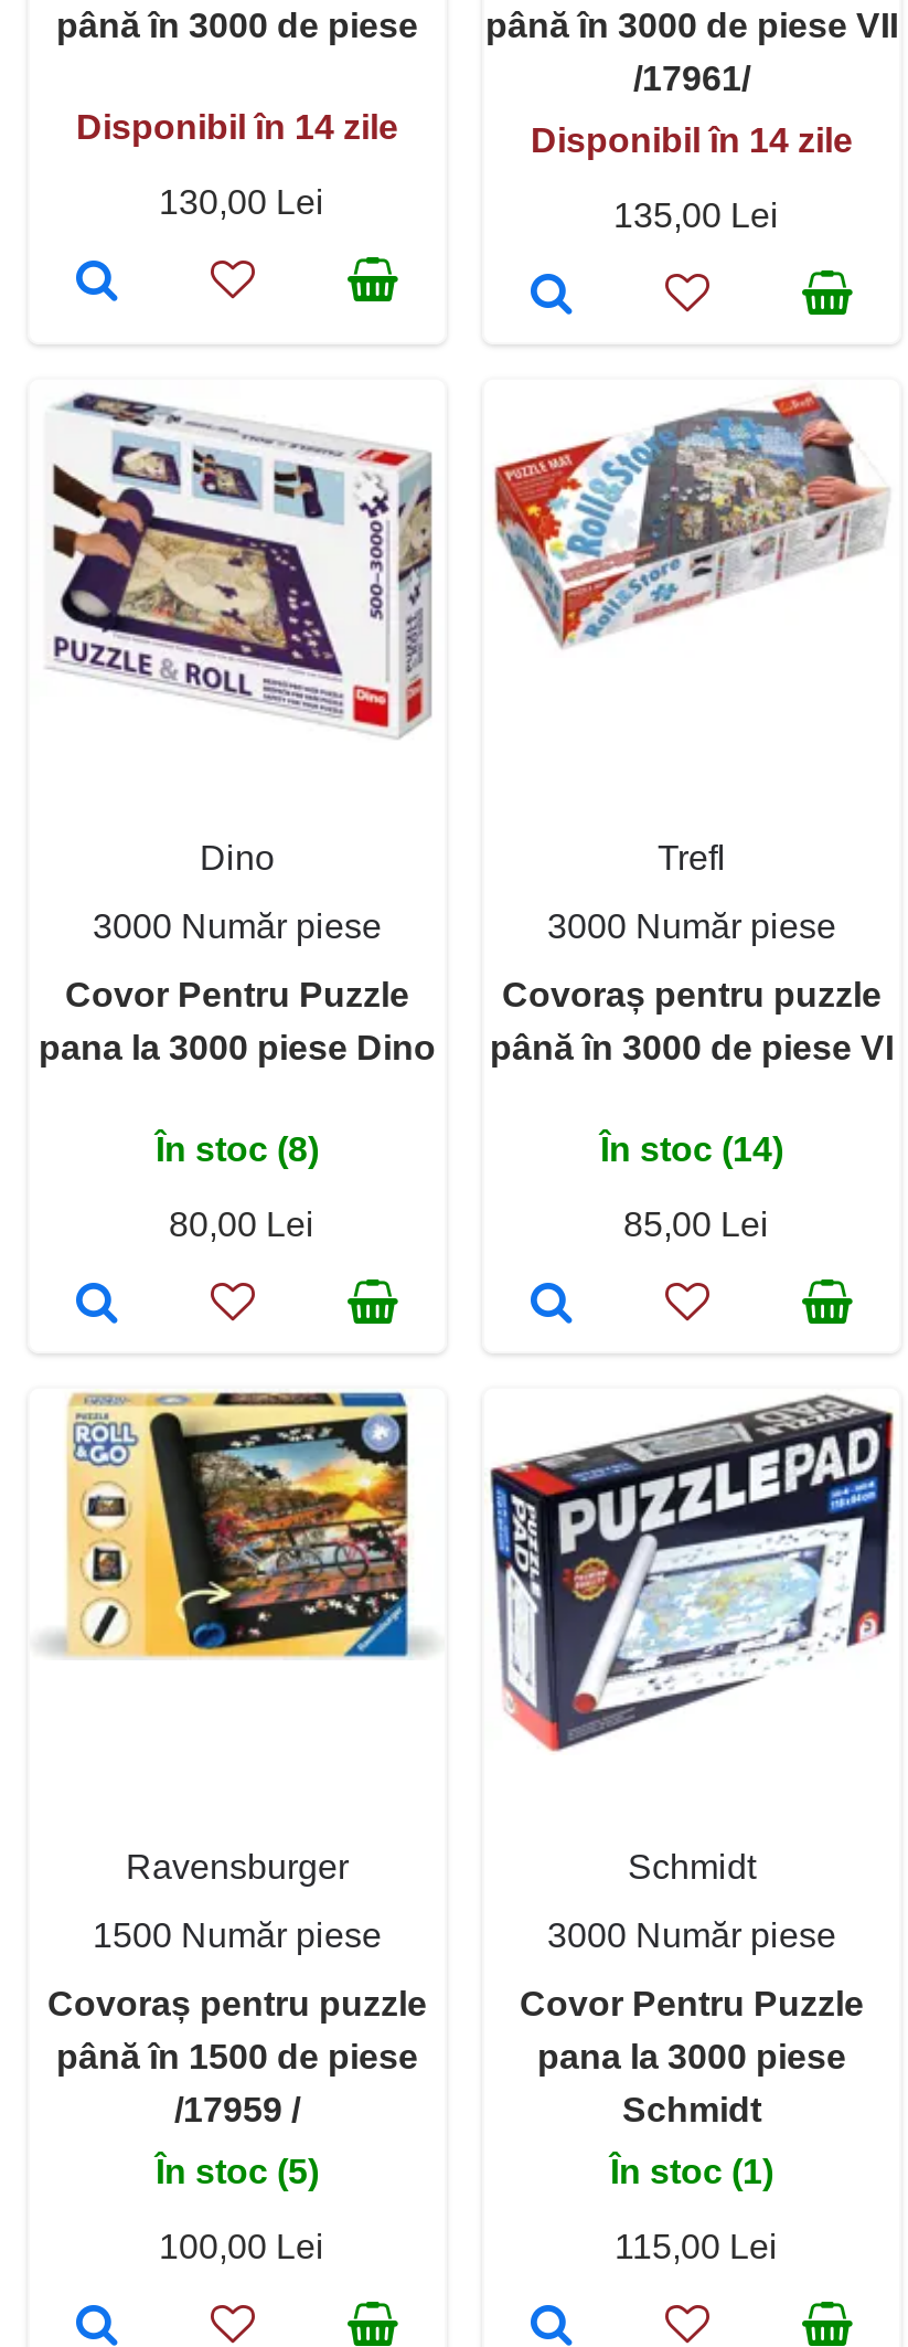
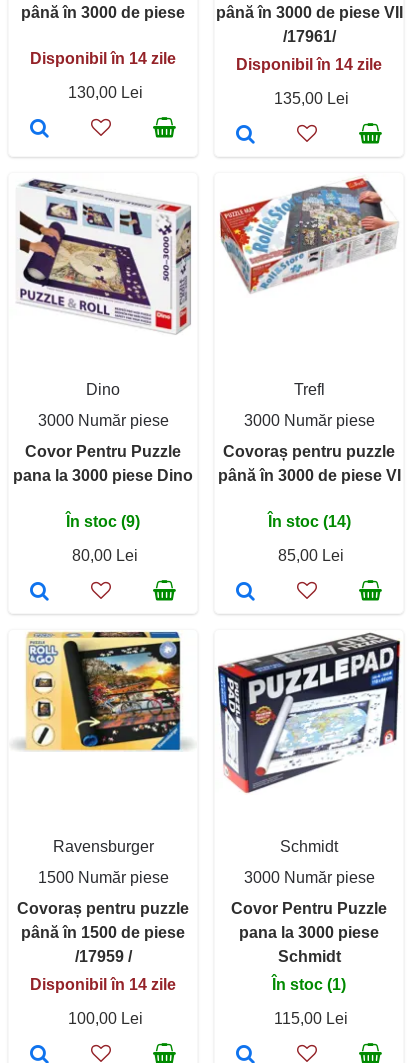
- În stoc (8)
+ În stoc (9)

- În stoc (5)
+ Disponibil în 14 zile
